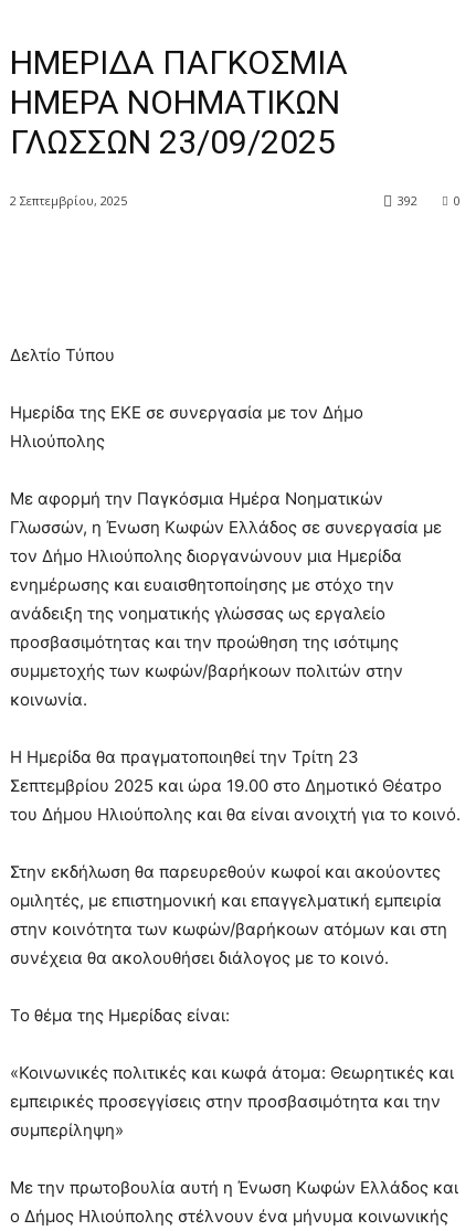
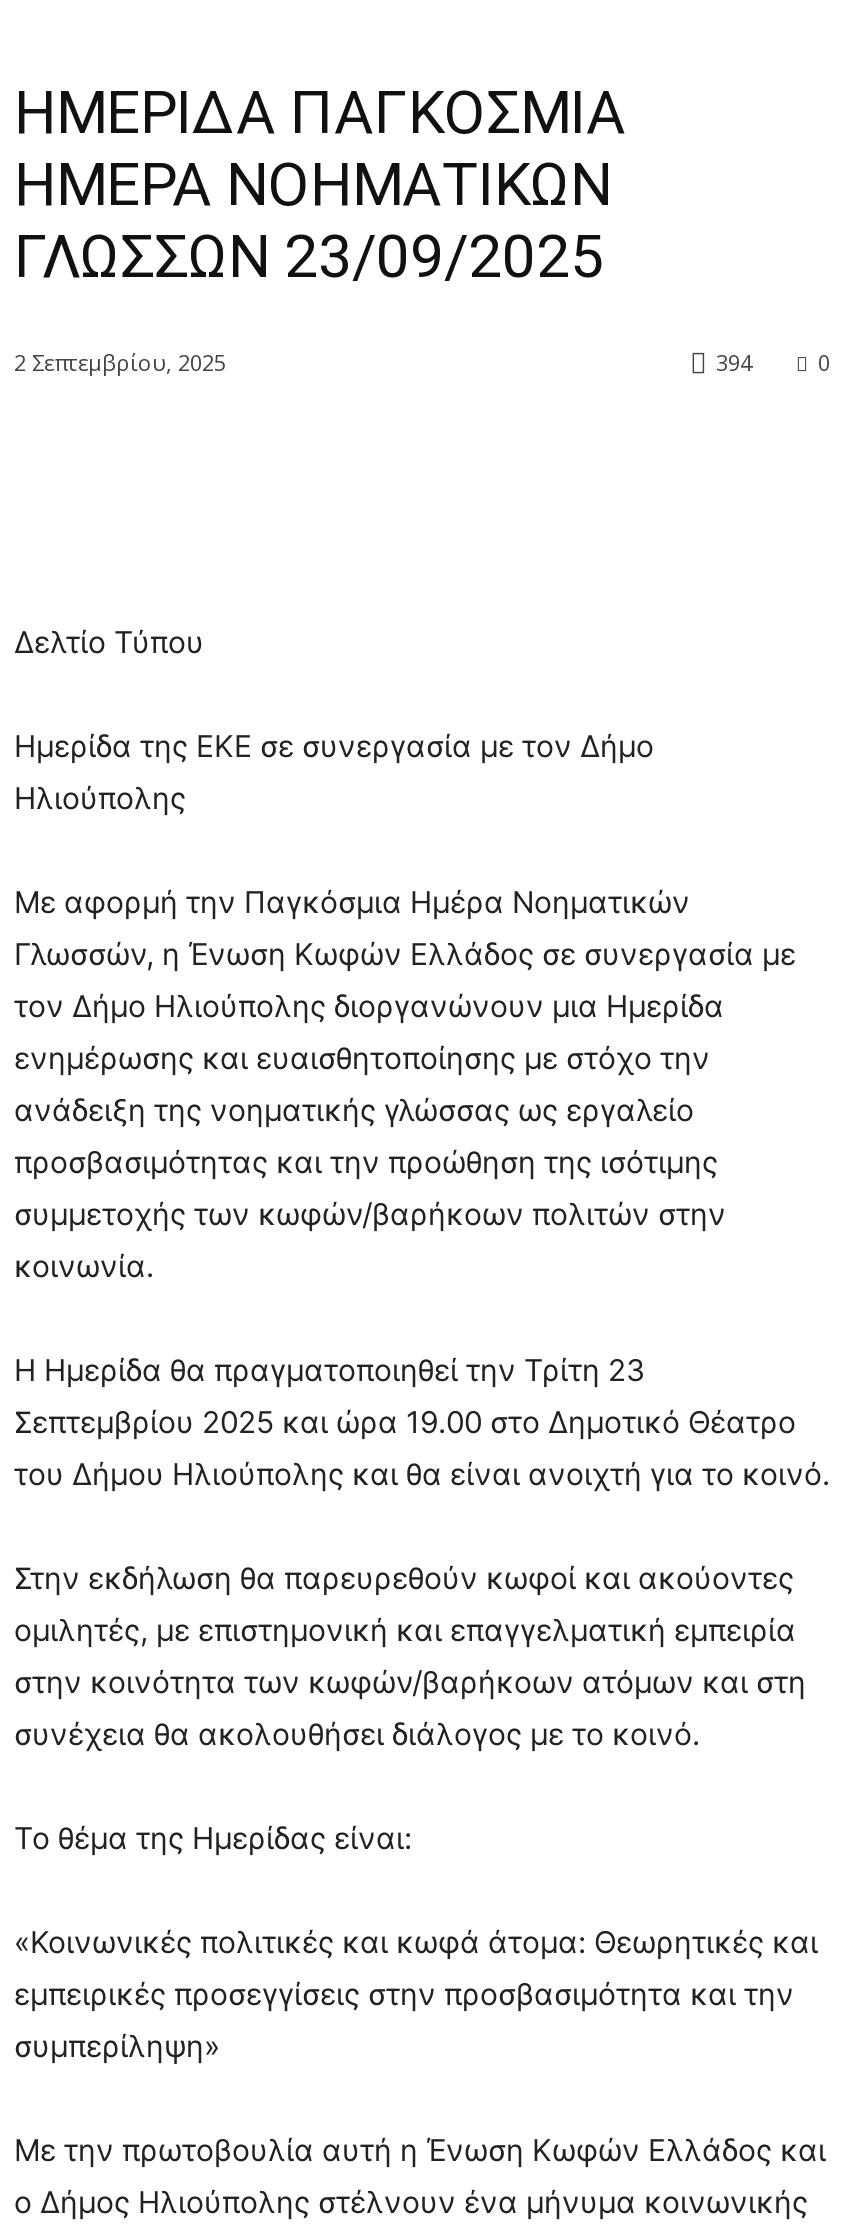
- 392
+ 394
